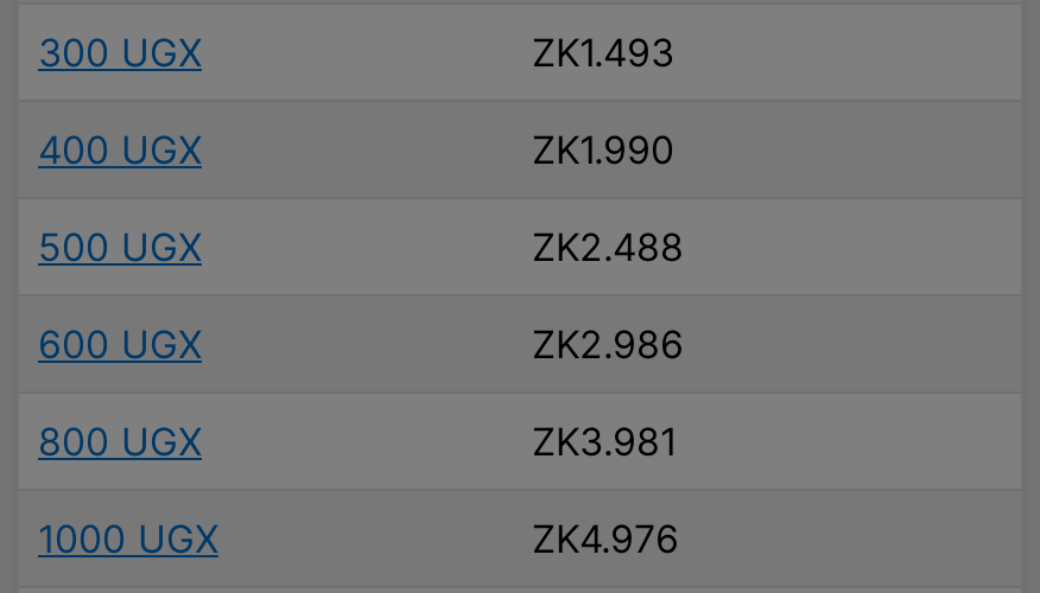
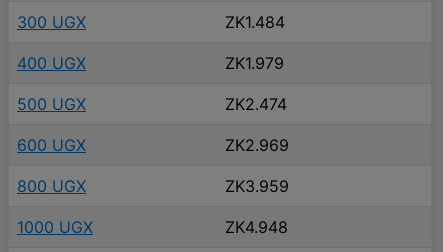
- ZK1.493
+ ZK1.484

- ZK1.990
+ ZK1.979

- ZK2.488
+ ZK2.474

- ZK2.986
+ ZK2.969

- ZK3.981
+ ZK3.959

- ZK4.976
+ ZK4.948
